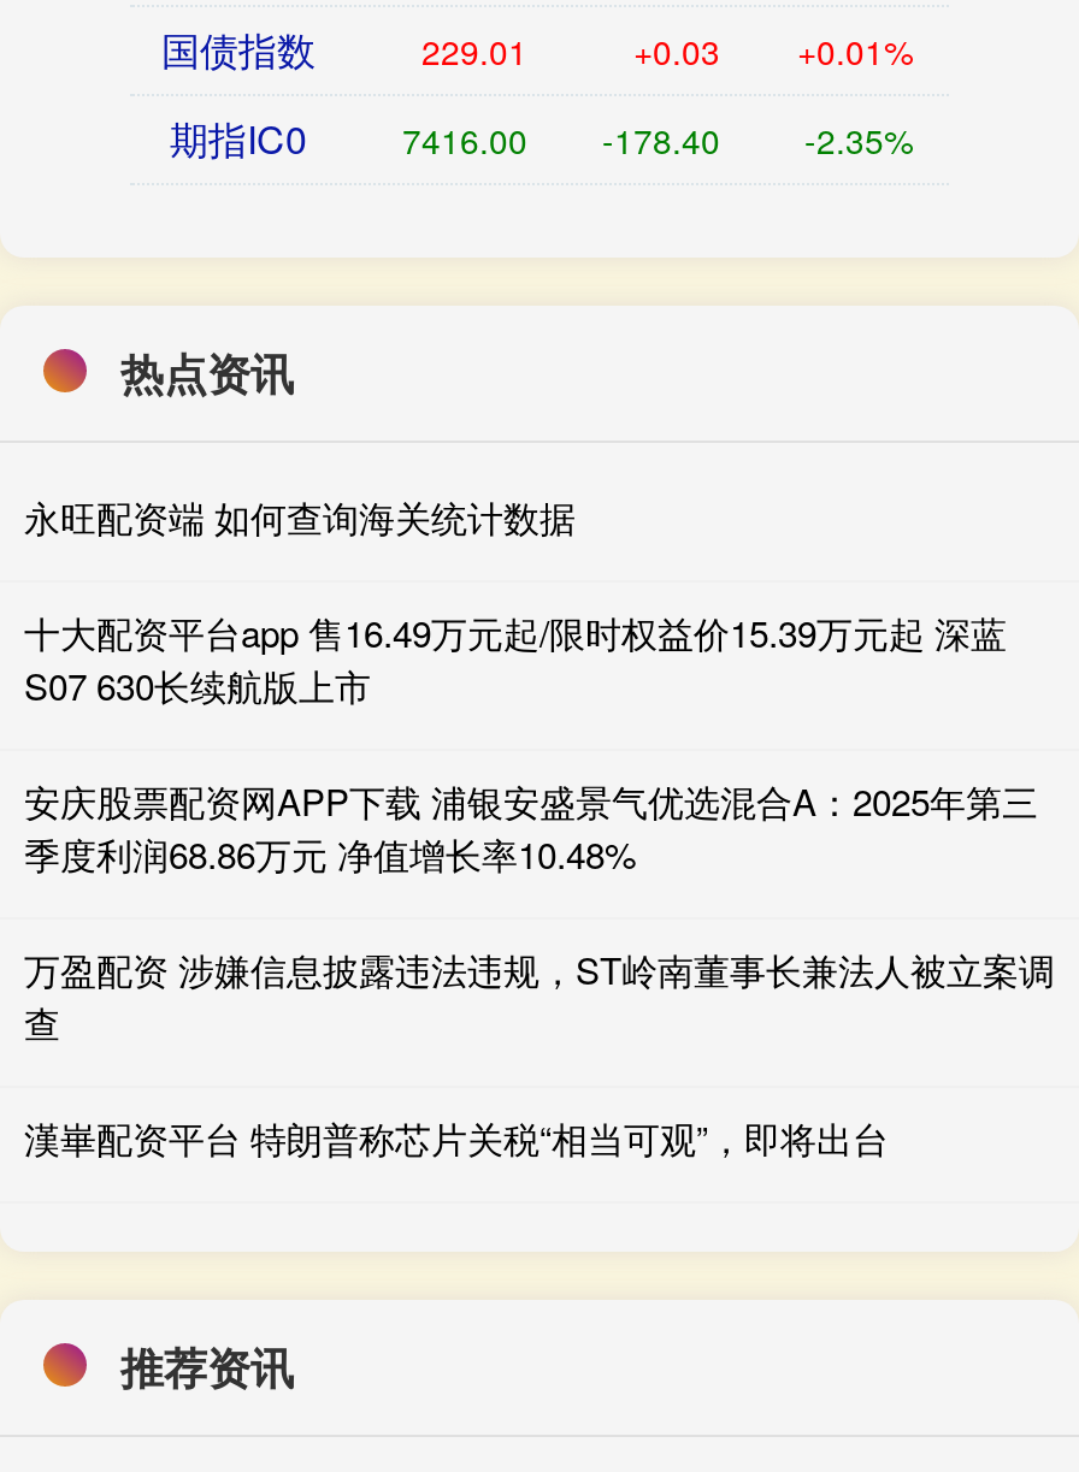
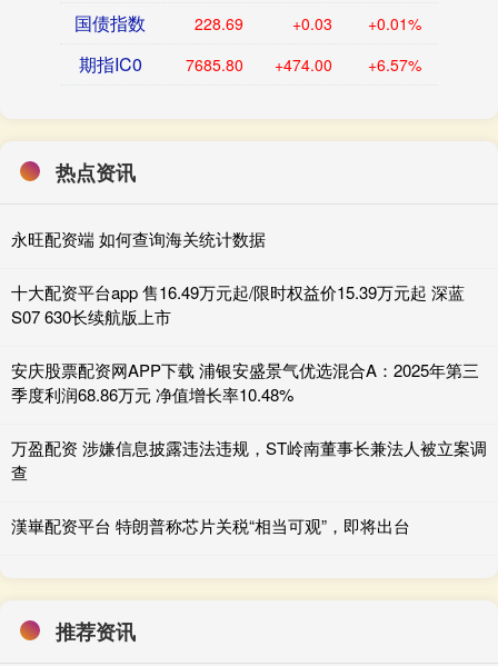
- 229.01
+ 228.69

- 7416.00
+ 7685.80

- -178.40
+ +474.00

- -2.35%
+ +6.57%
